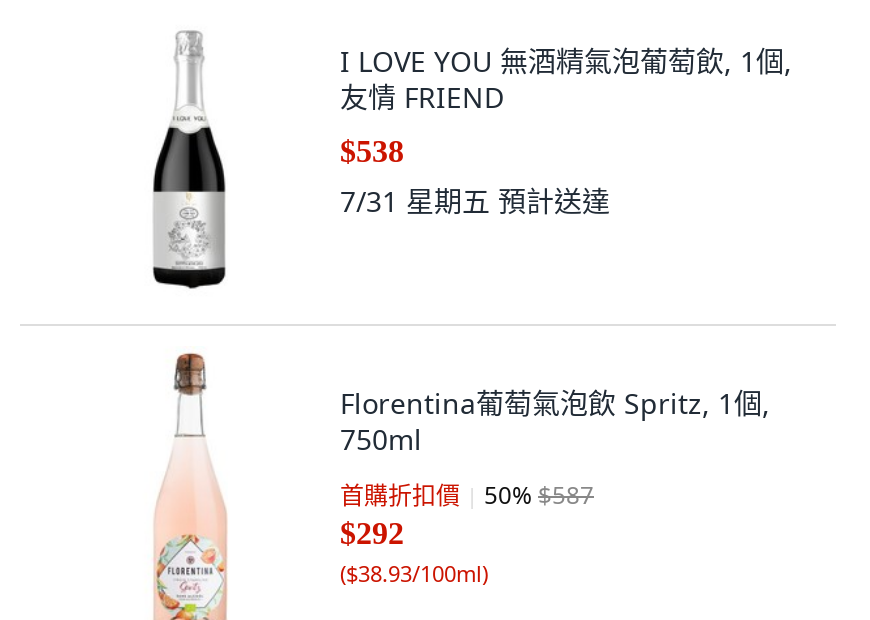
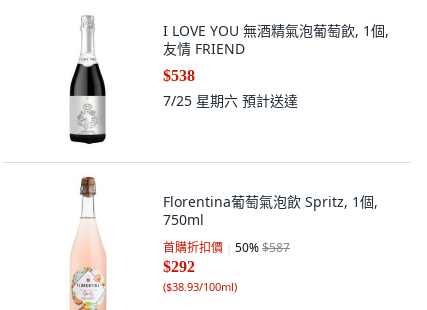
- 7/31 星期五預計送達
+ 7/25 星期六預計送達
